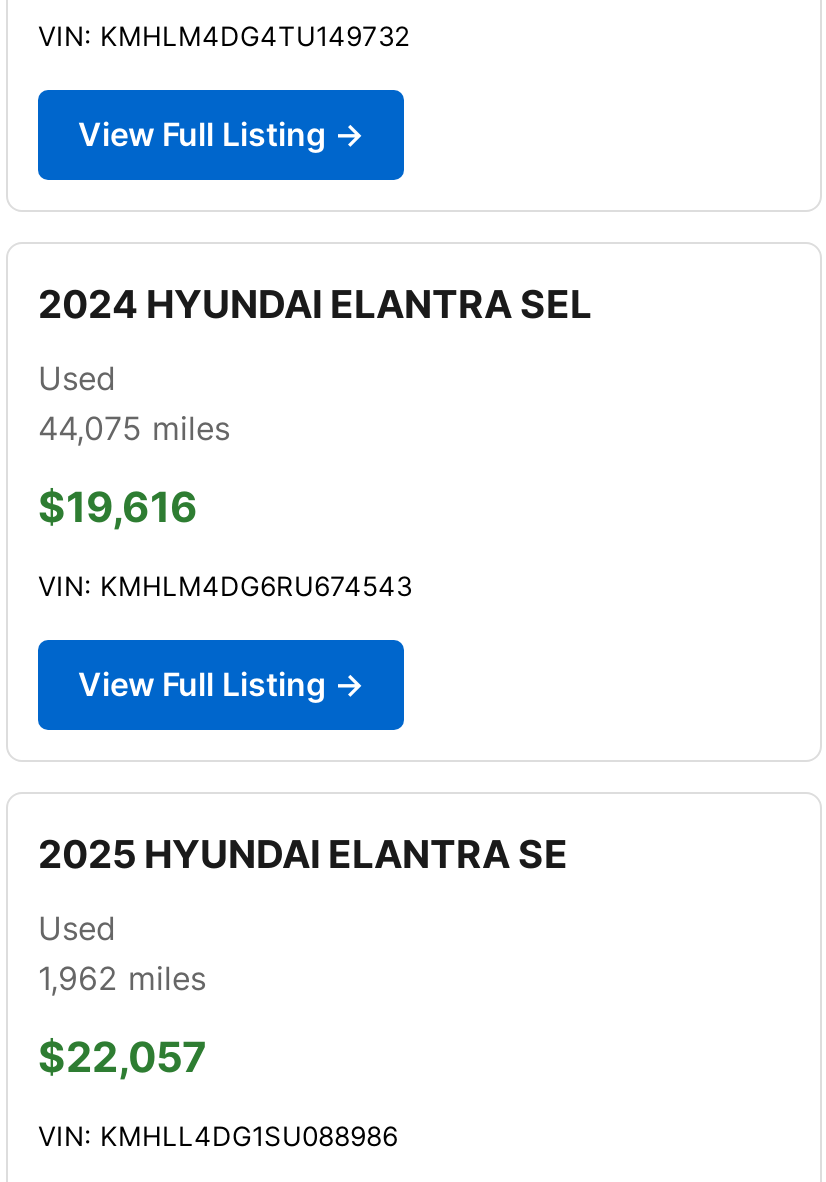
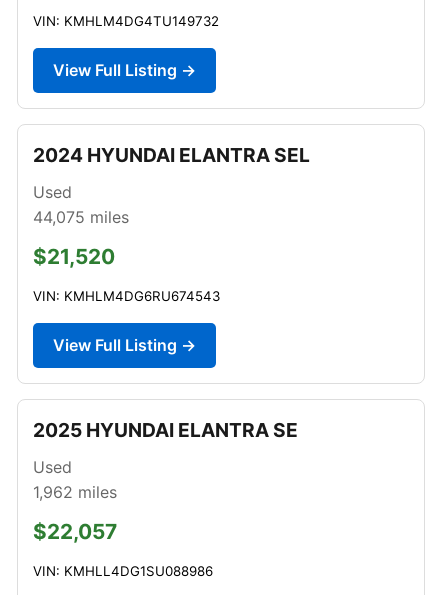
- $19,616
+ $21,520
